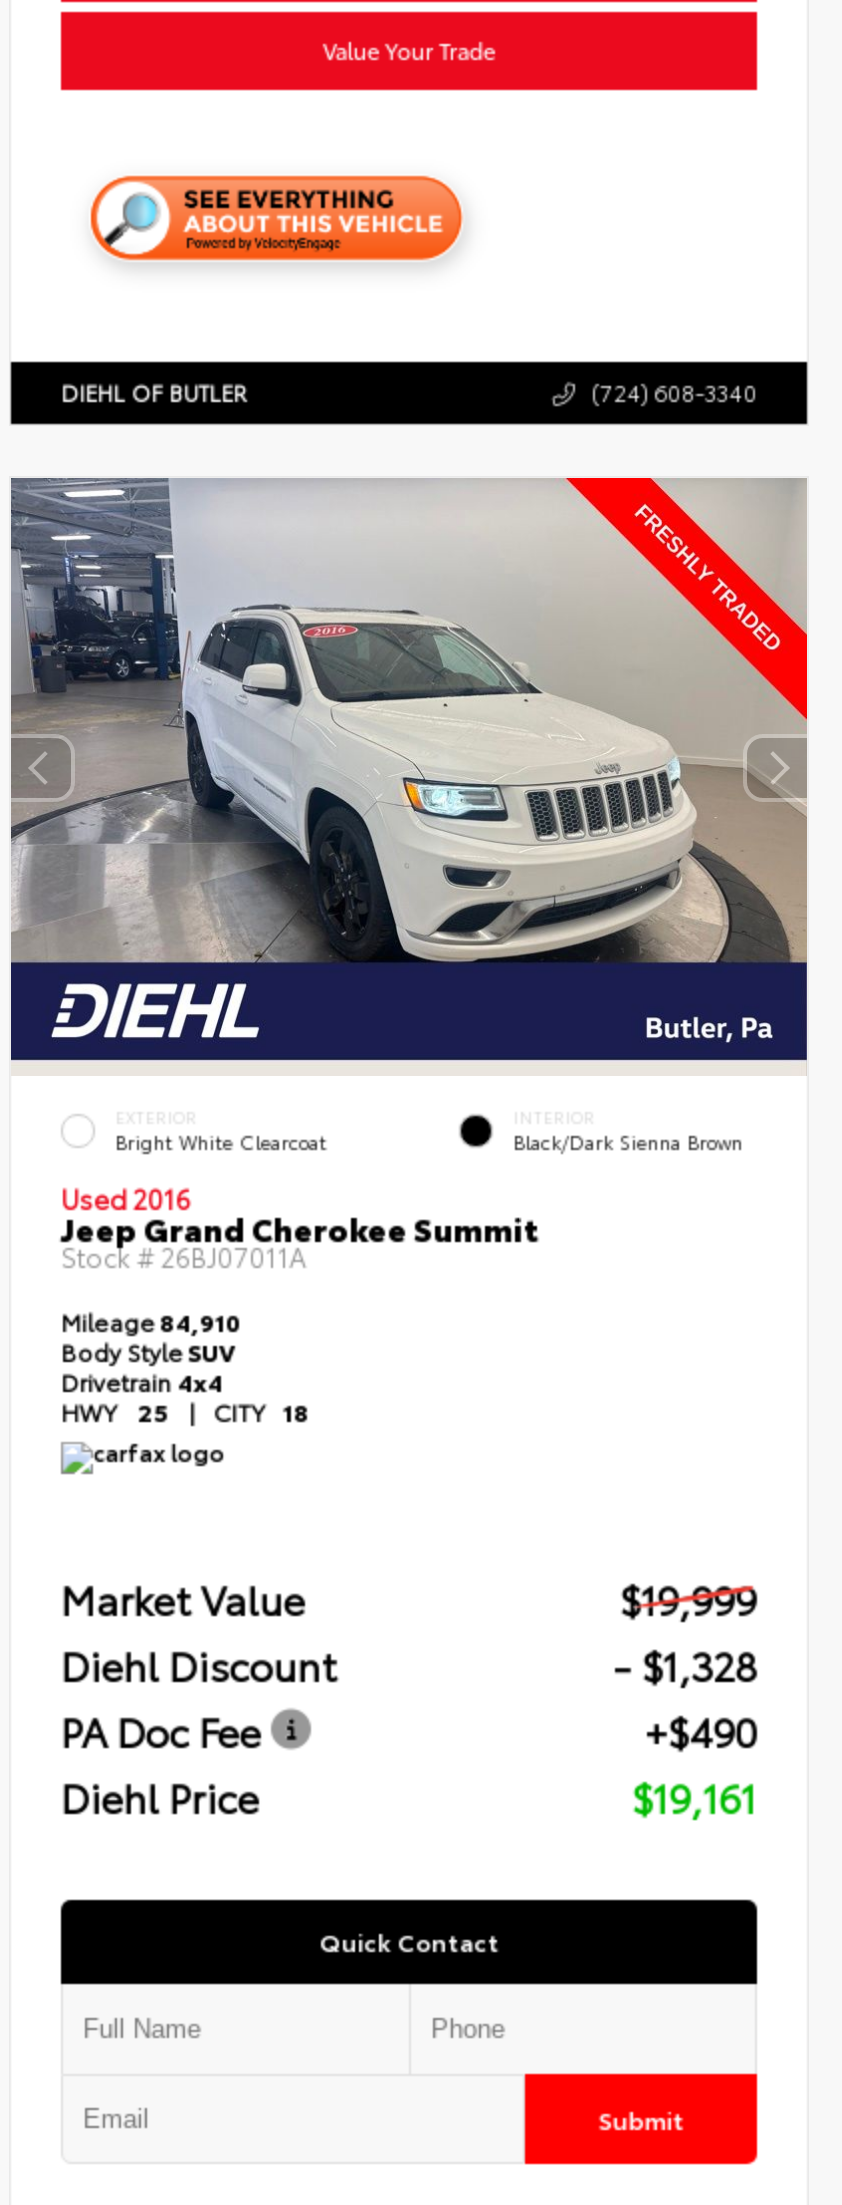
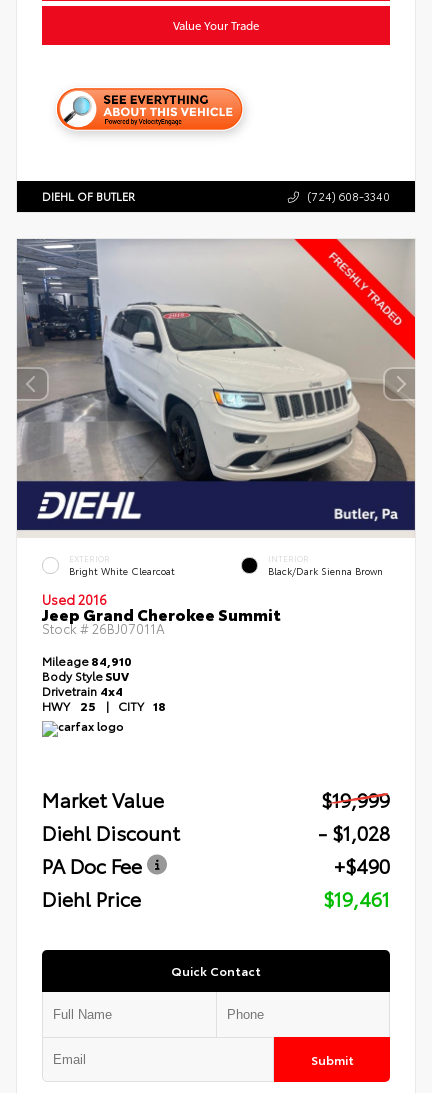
- - $1,328
+ - $1,028

- $19,161
+ $19,461
